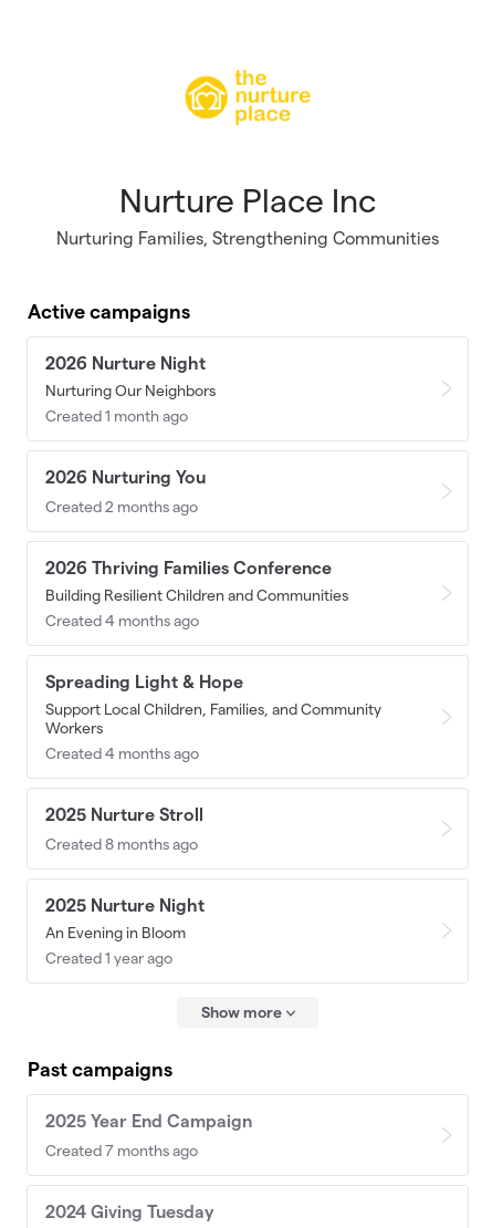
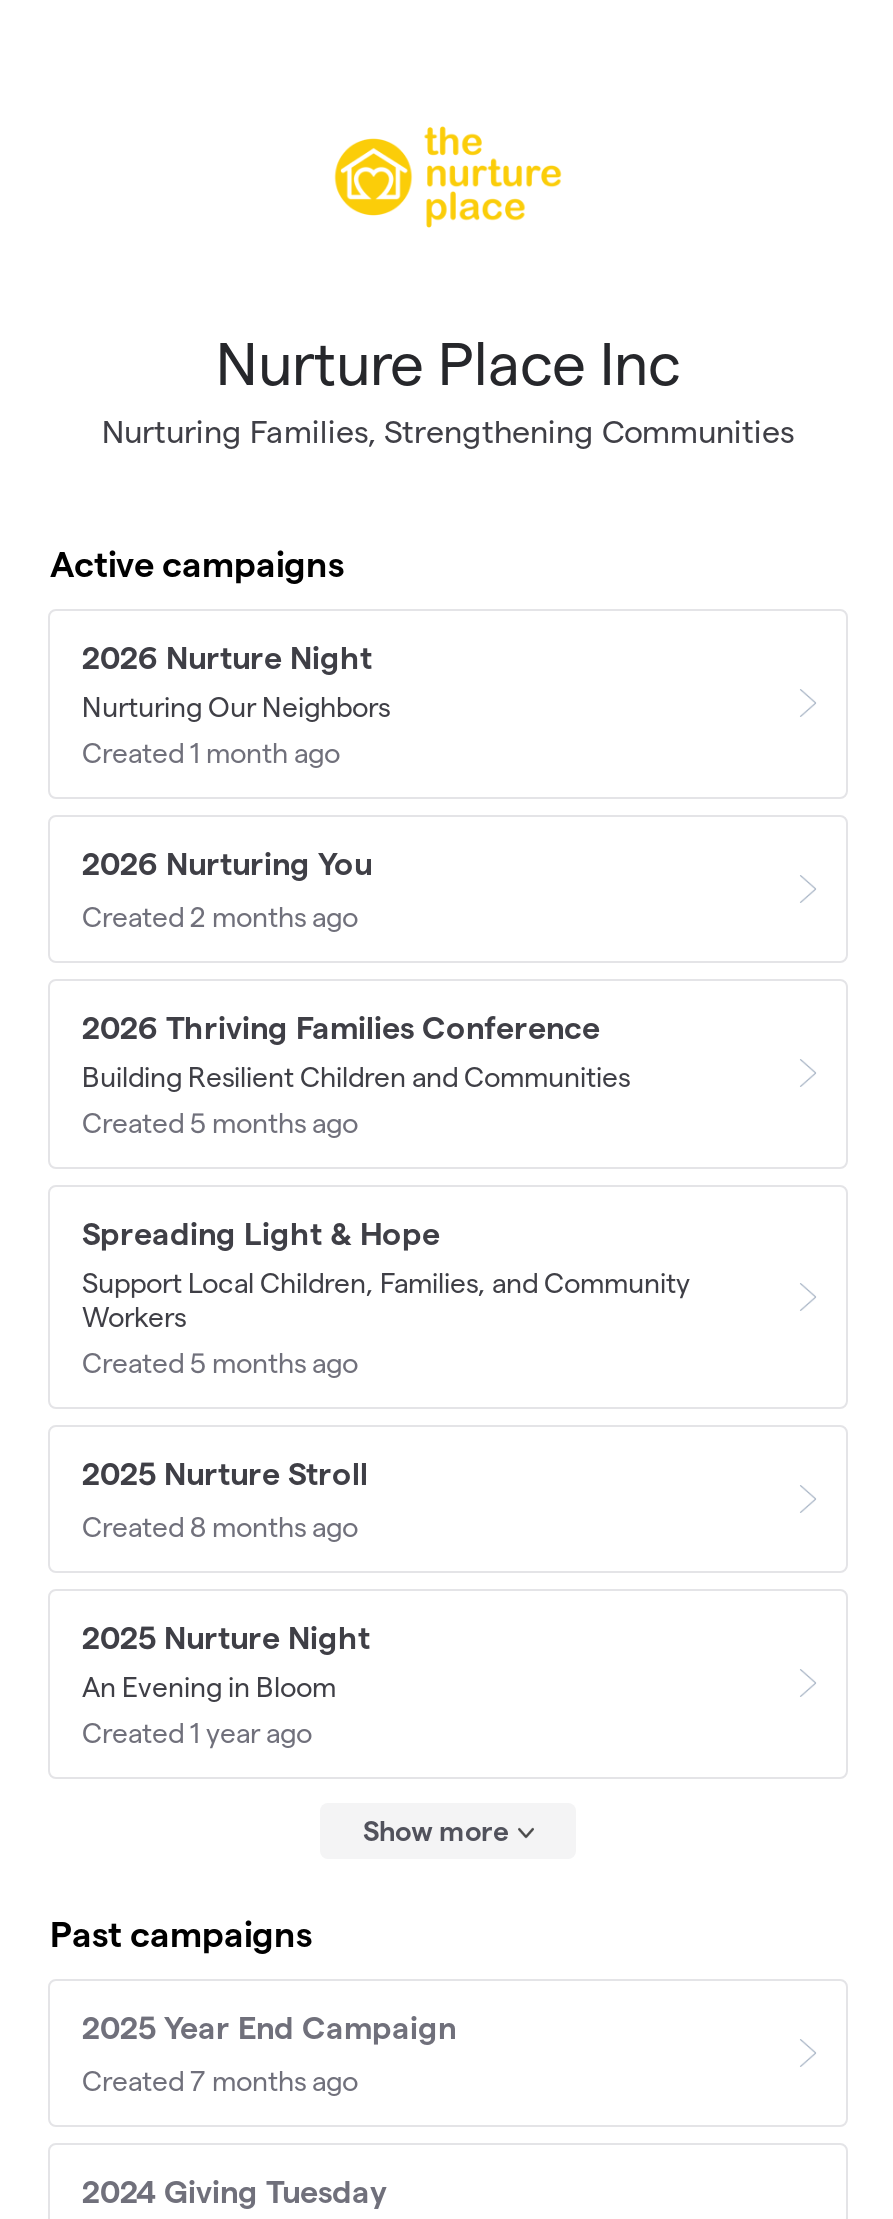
- Created 4 months ago
+ Created 5 months ago

- Created 4 months ago
+ Created 5 months ago
